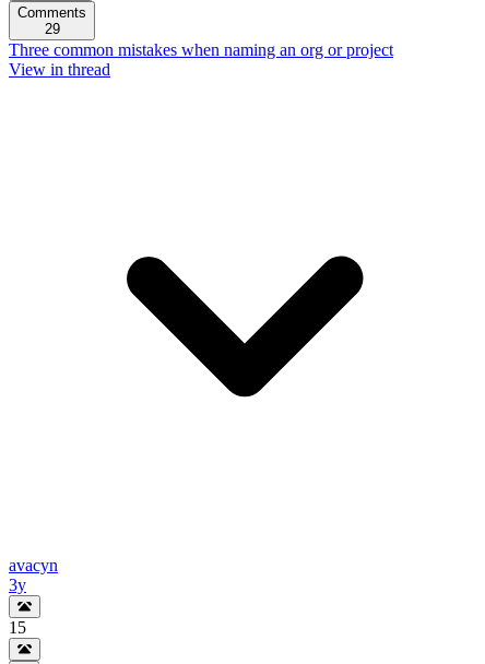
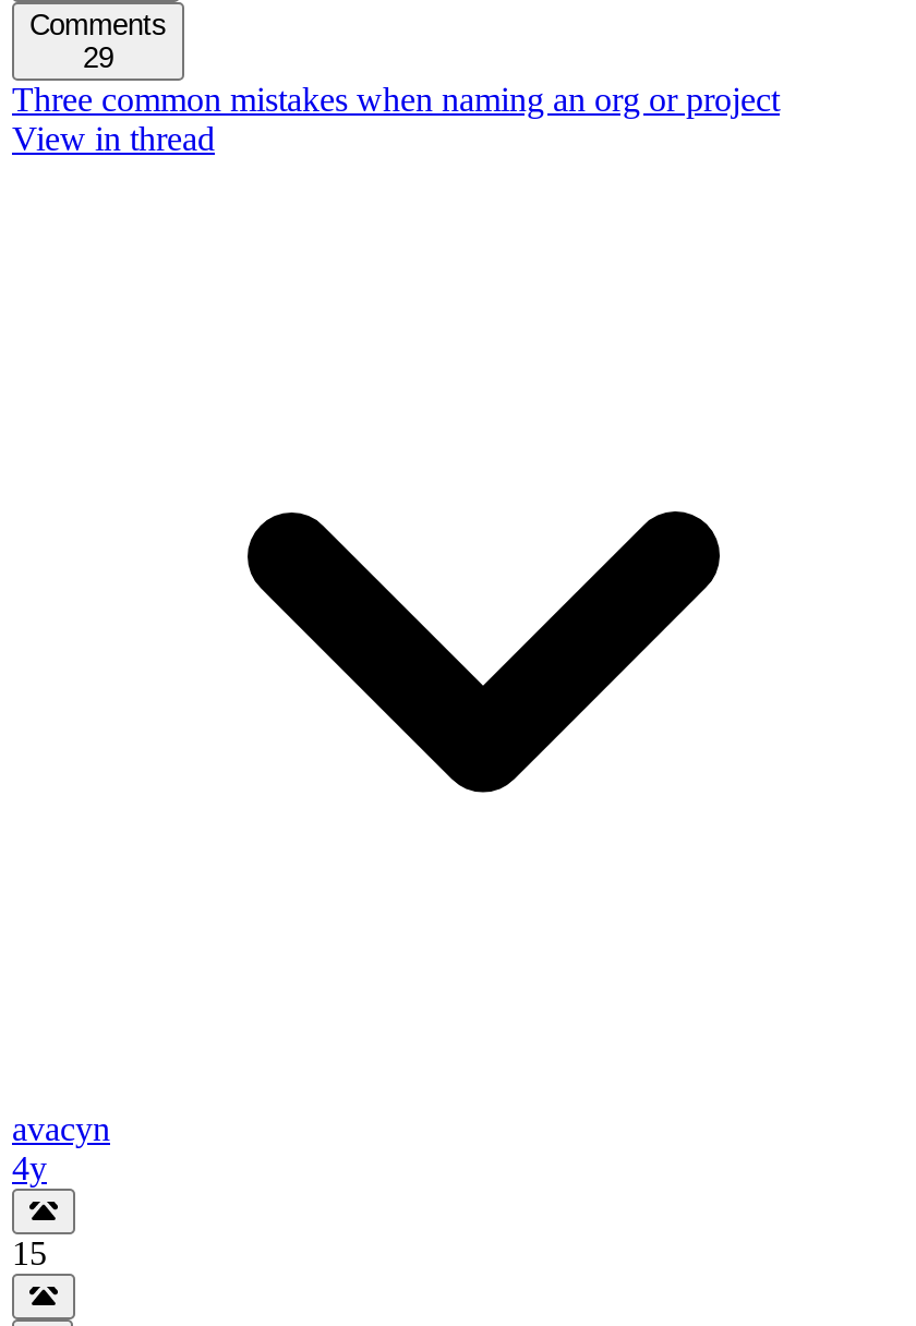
- 3y
+ 4y
